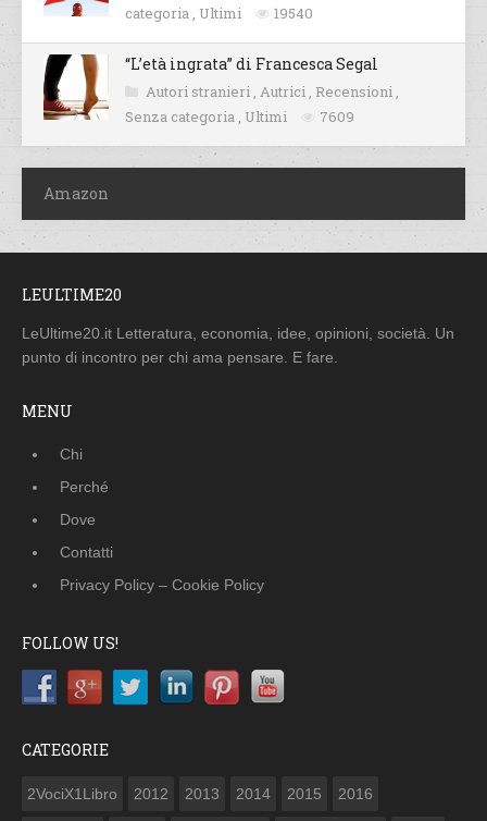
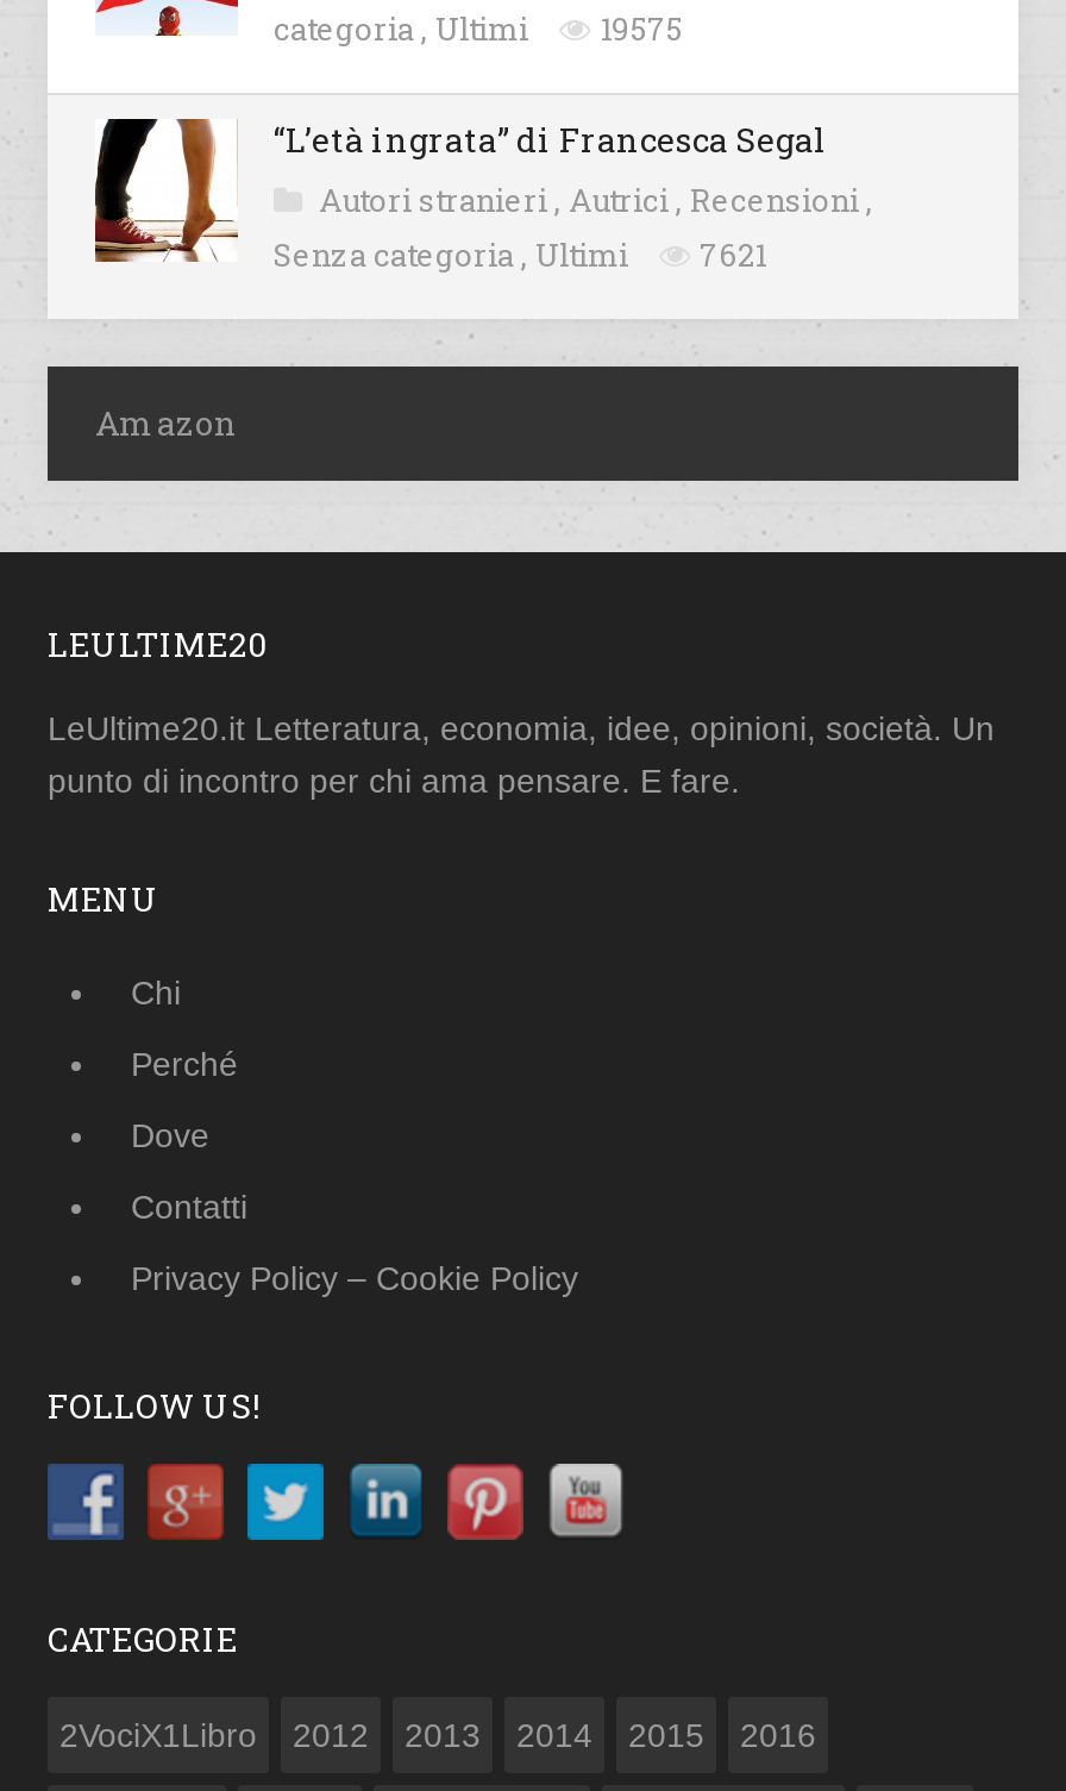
- categoria, Ultimi 19540
+ categoria, Ultimi 19575

- Senza categoria, Ultimi 7609
+ Senza categoria, Ultimi 7621
